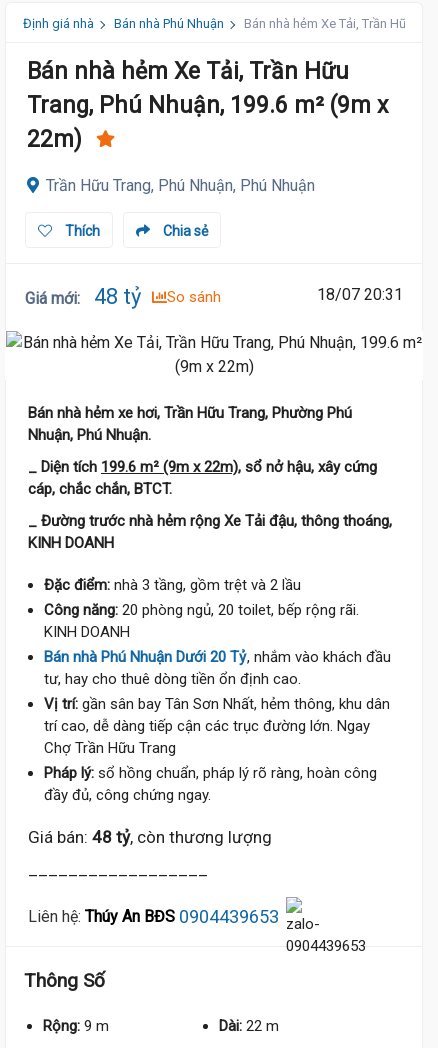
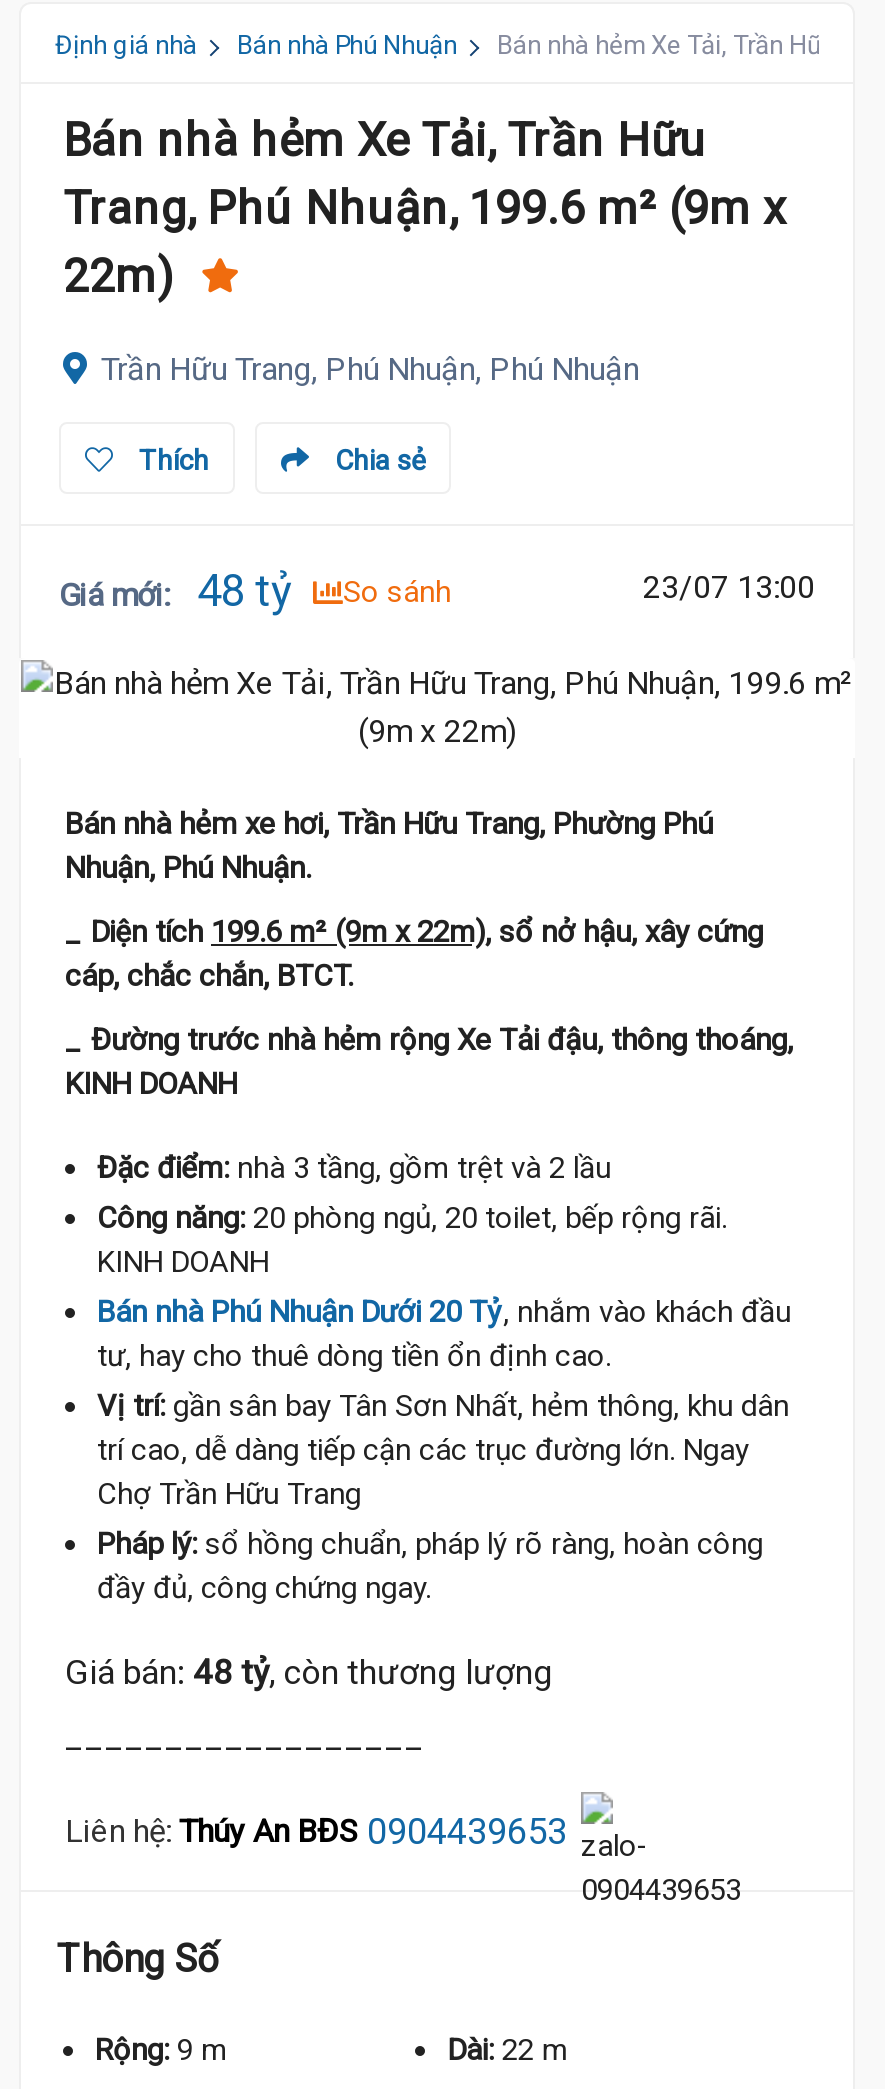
- 18/07 20:31
+ 23/07 13:00
